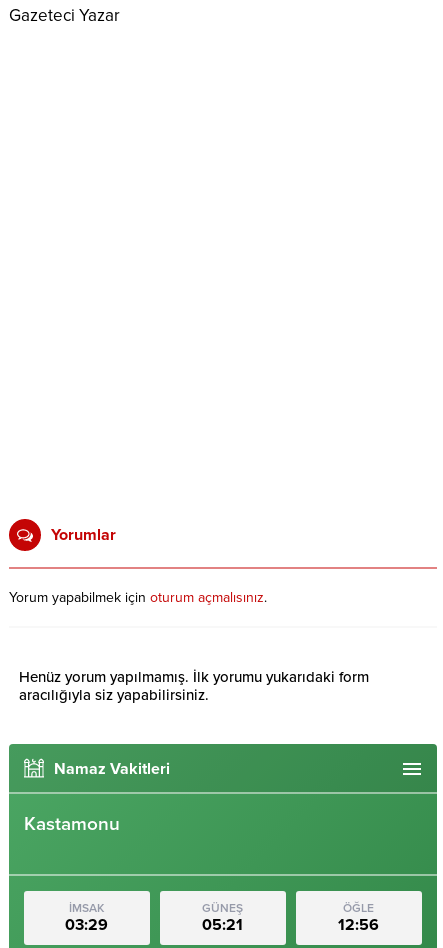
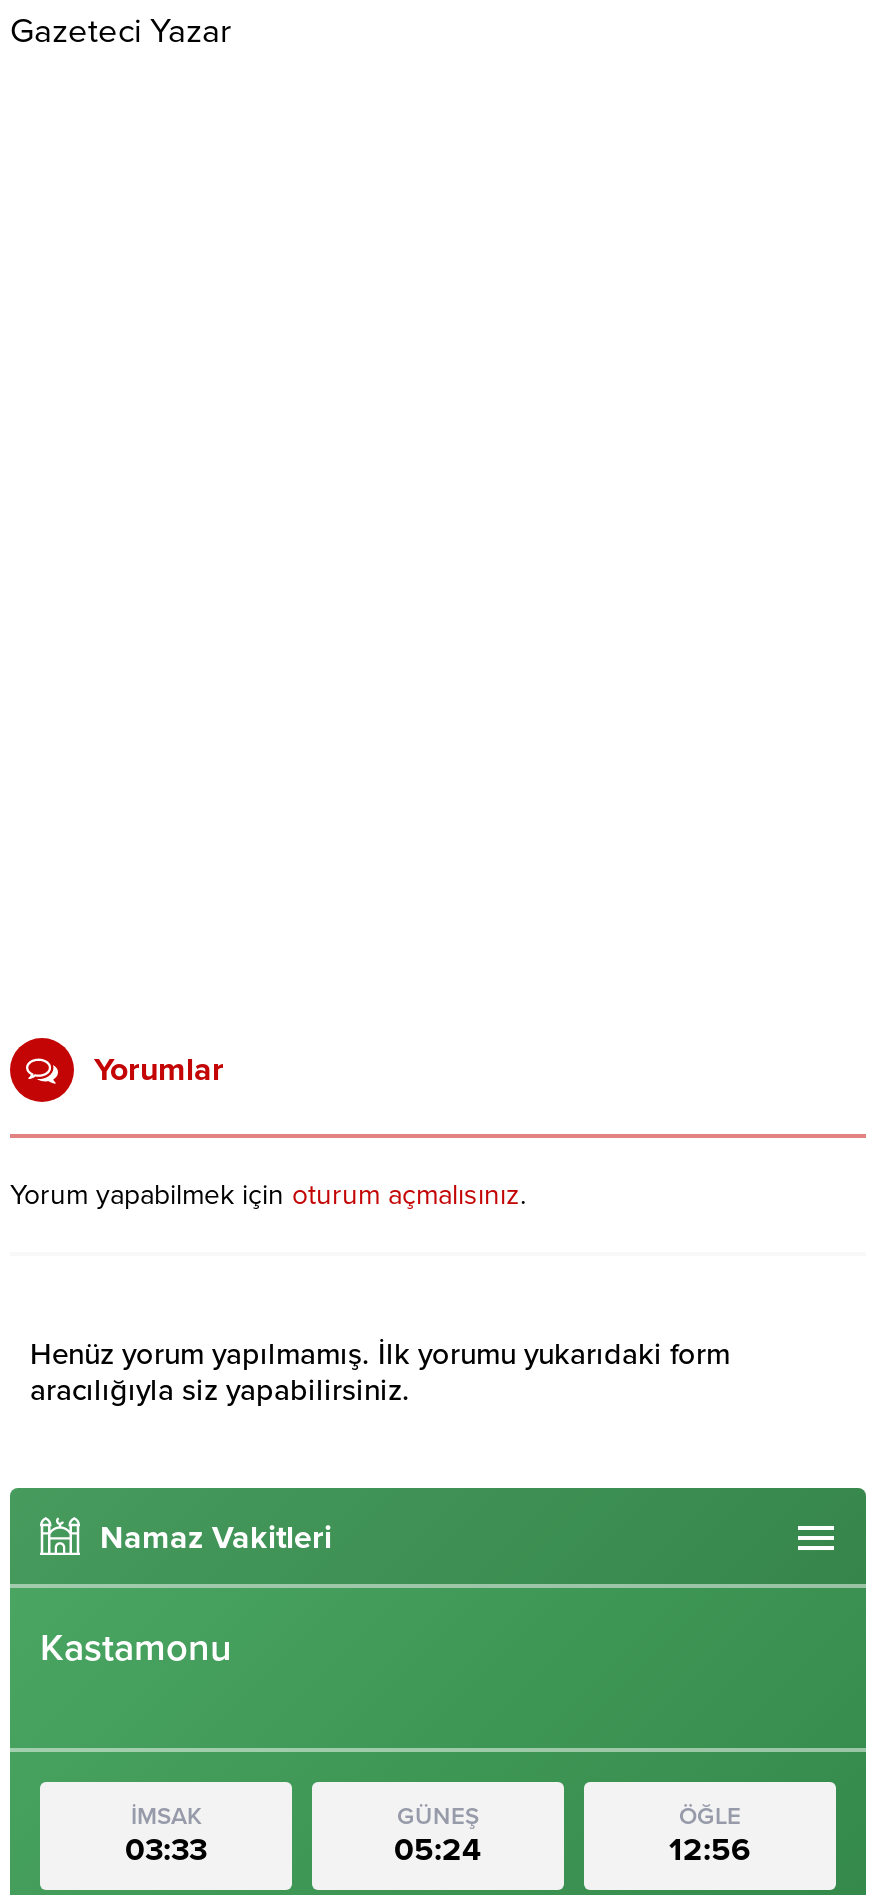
- 03:29
+ 03:33

- 05:21
+ 05:24
